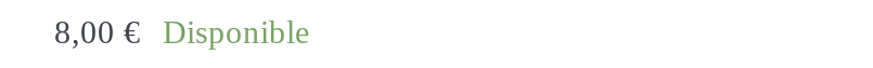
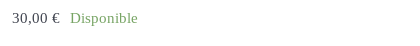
- 8,00 € Disponible
+ 30,00 € Disponible
